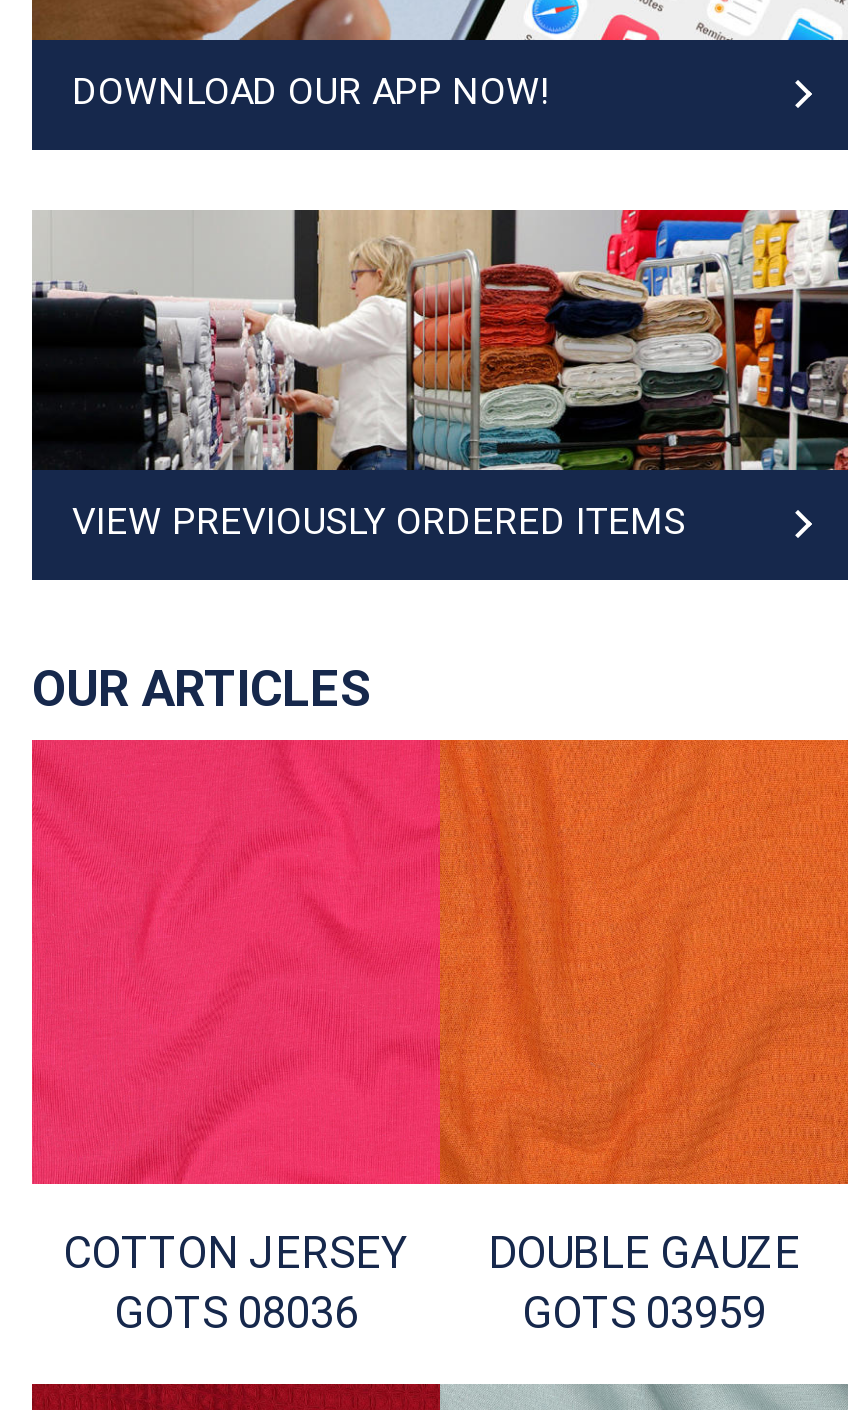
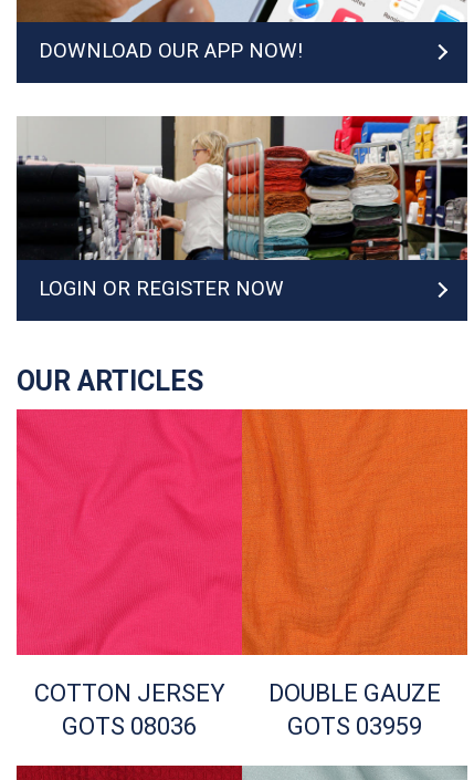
- VIEW PREVIOUSLY ORDERED ITEMS
+ LOGIN OR REGISTER NOW
